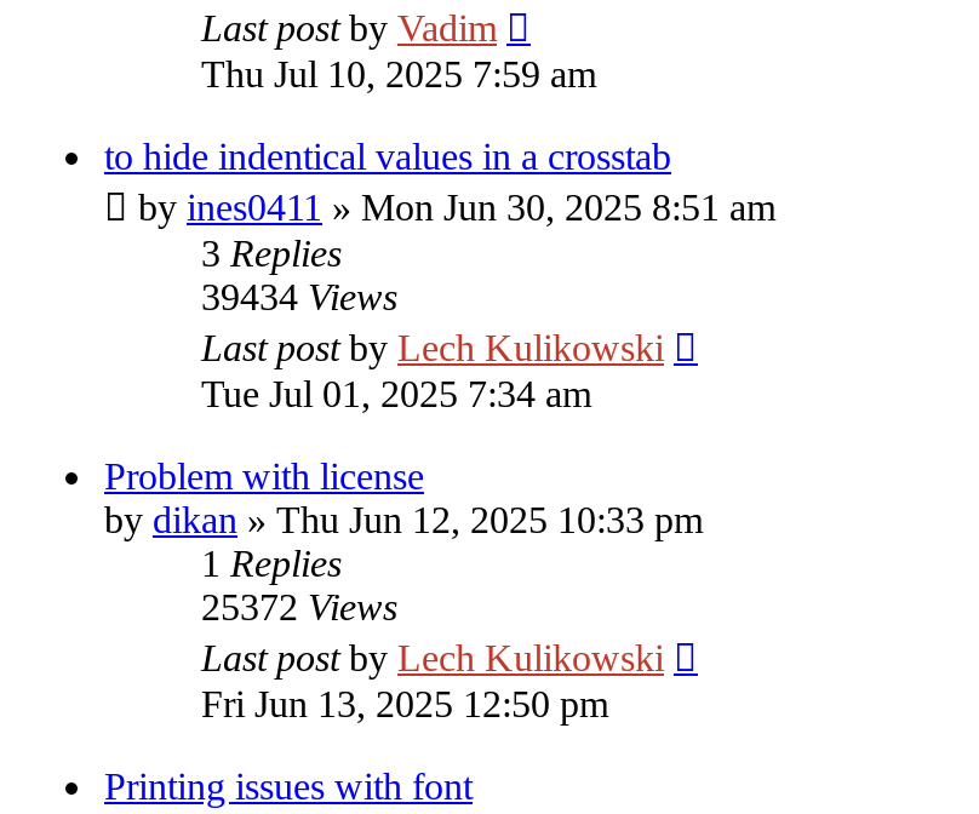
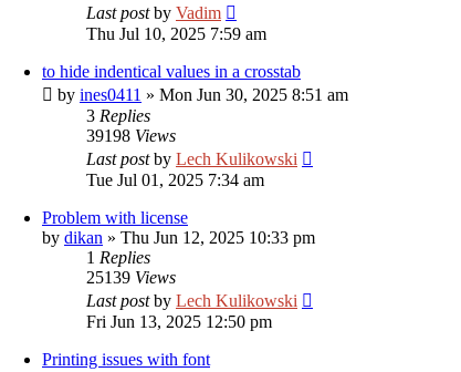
- 39434 Views
+ 39198 Views

- 25372 Views
+ 25139 Views
